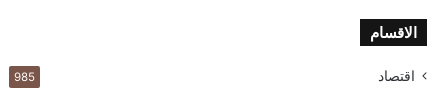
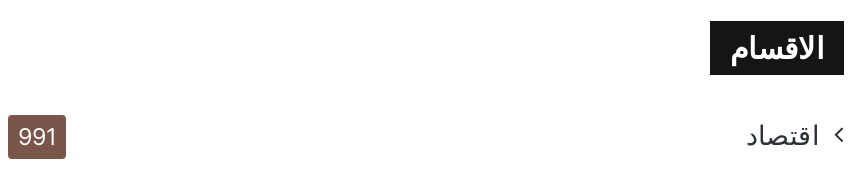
- 985
+ 991
